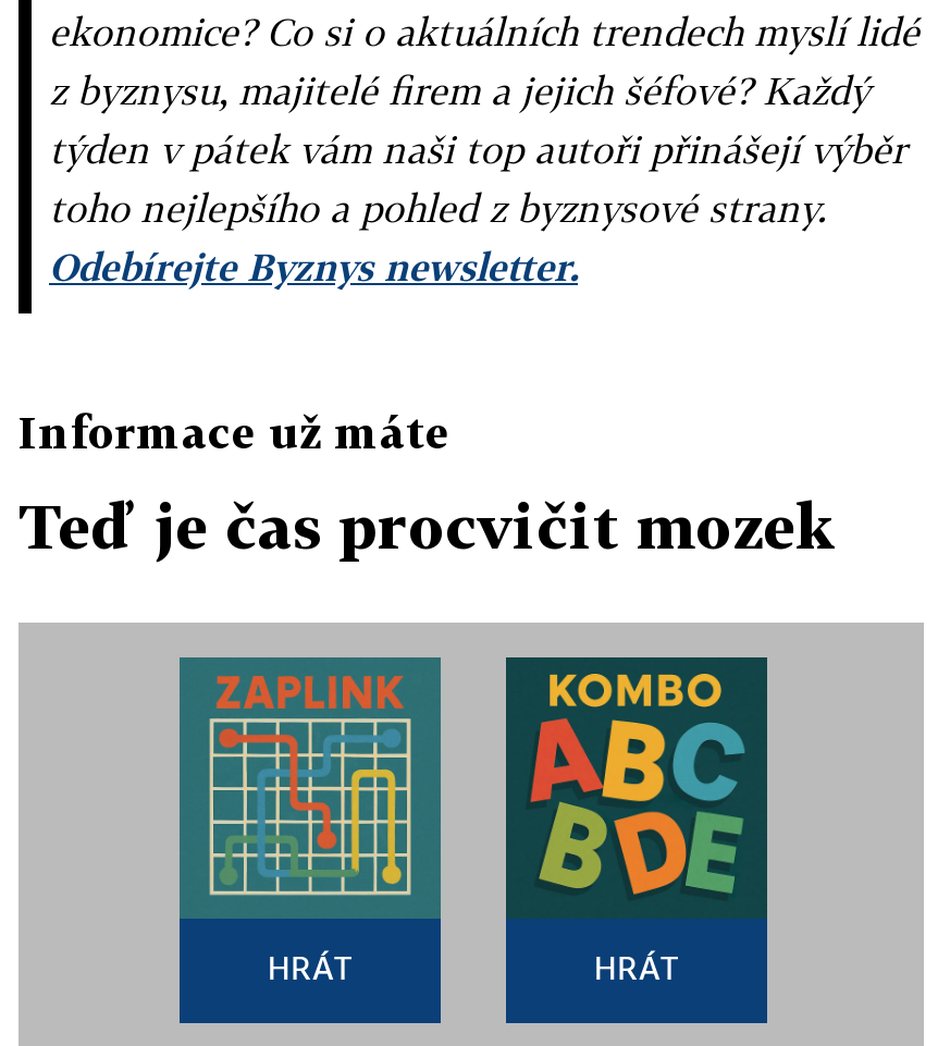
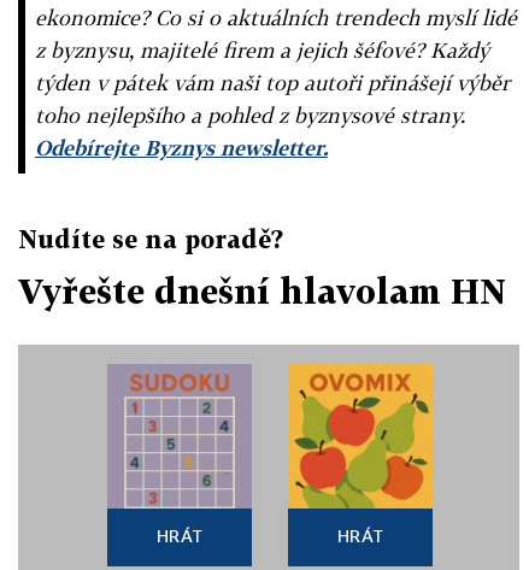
- Informace už máte
+ Nudíte se na poradě?

- Teď je čas procvičit mozek
+ Vyřešte dnešní hlavolam HN

- [image]
+ [image]

- [image]
+ [image]
